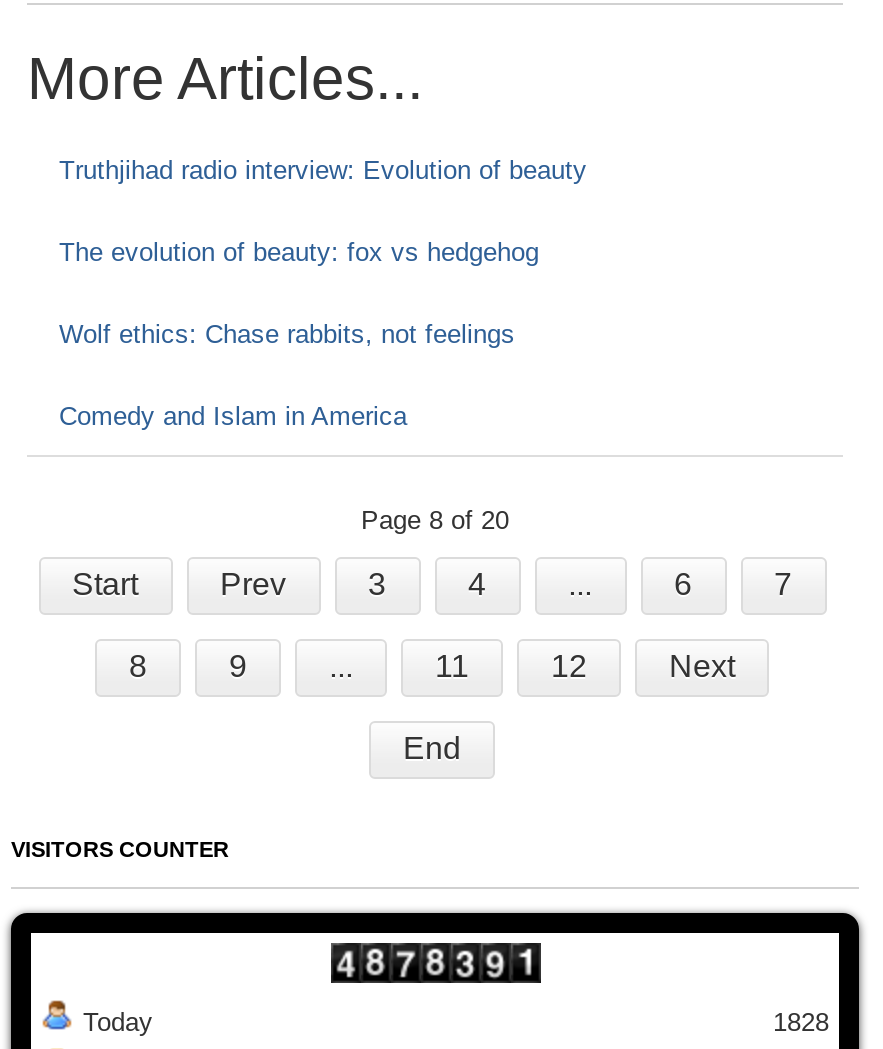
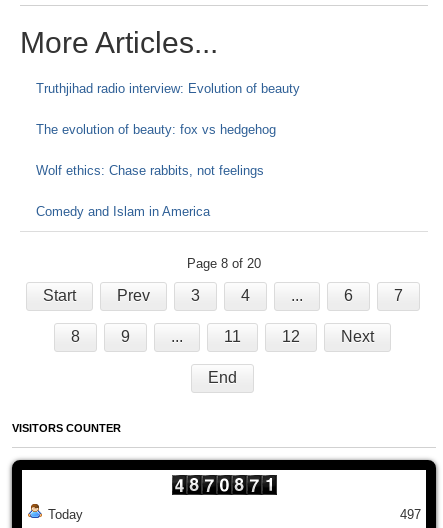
- 1828
+ 497
